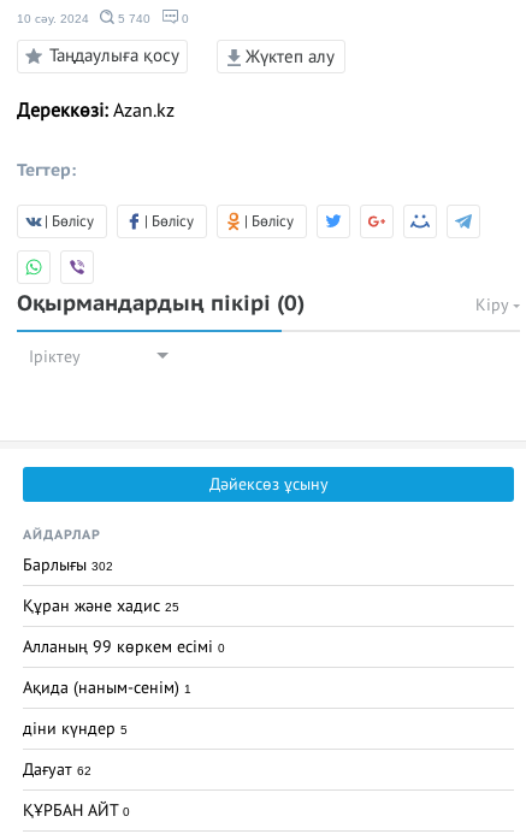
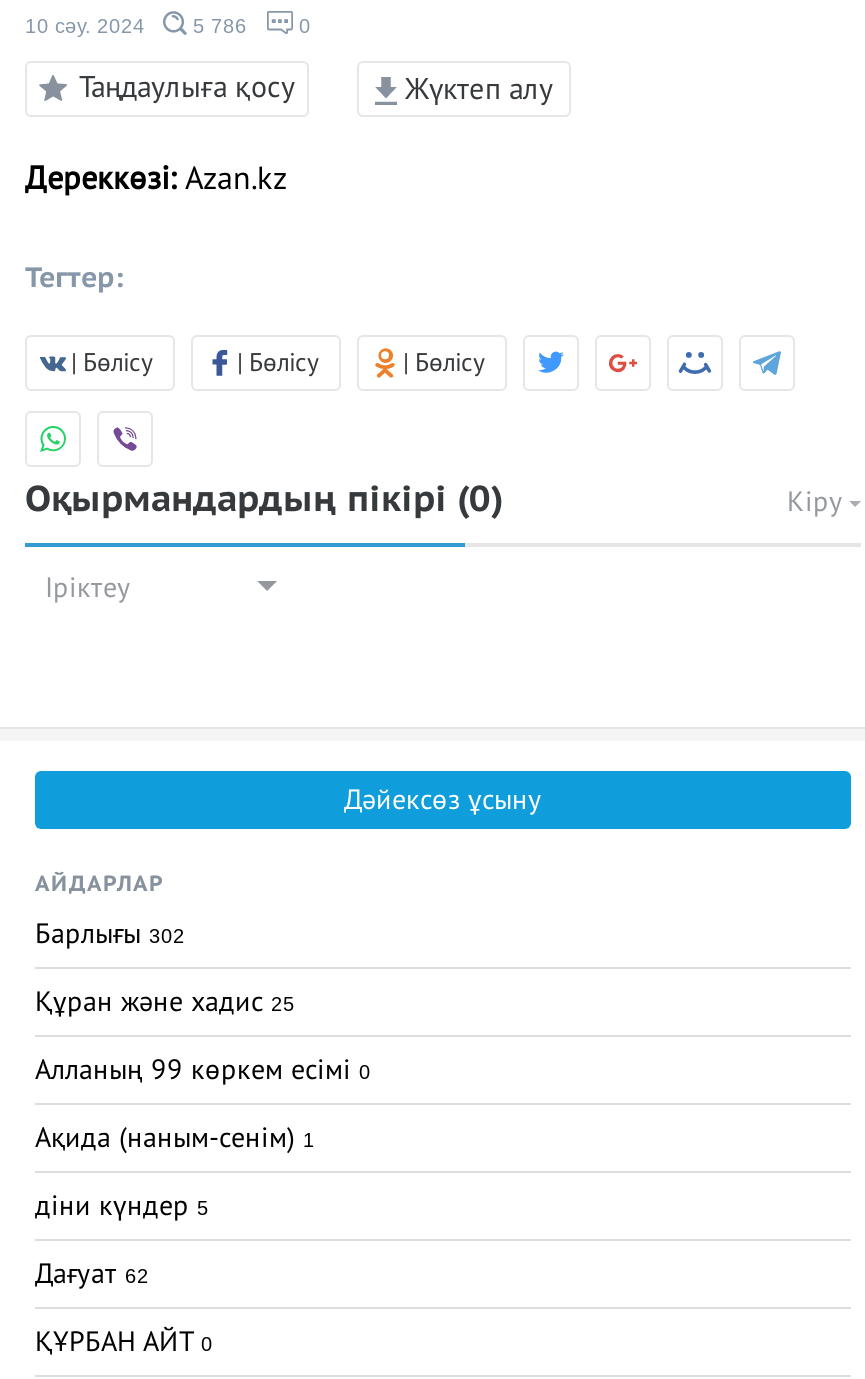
- 10 сәу. 2024 5 740
+ 10 сәу. 2024 5 786
